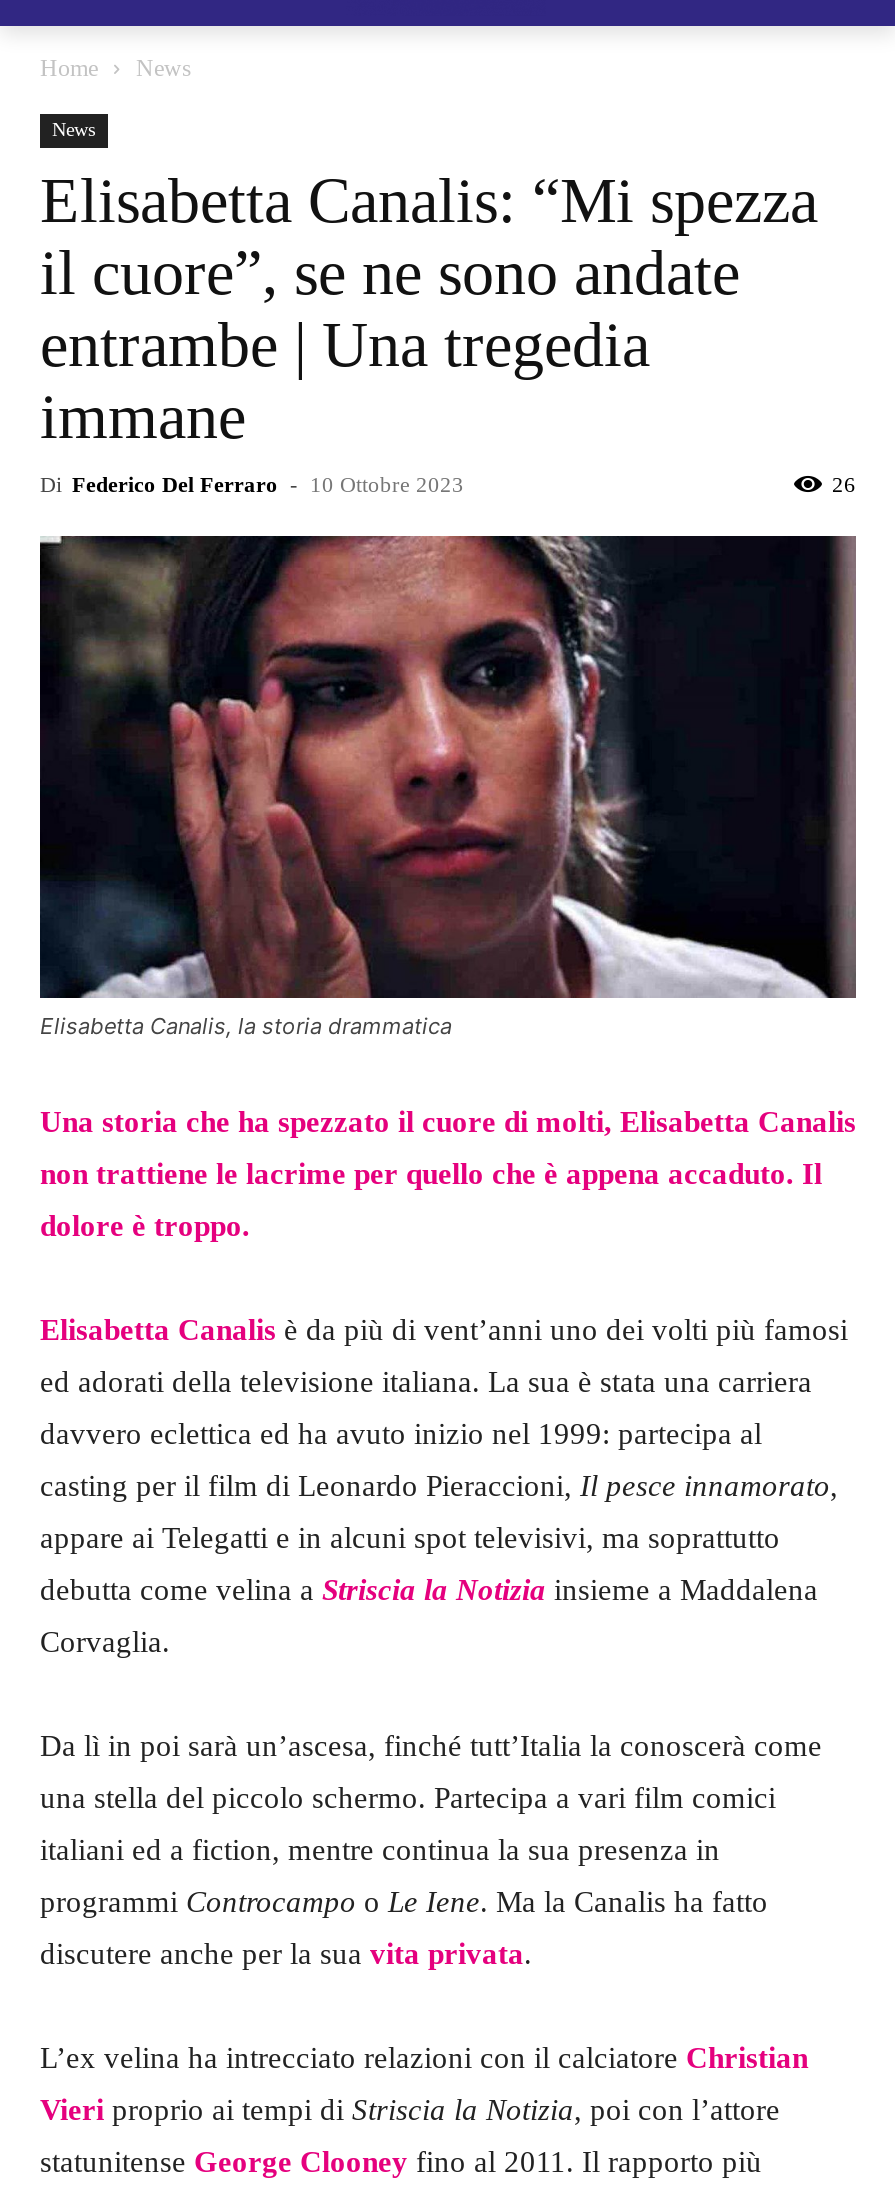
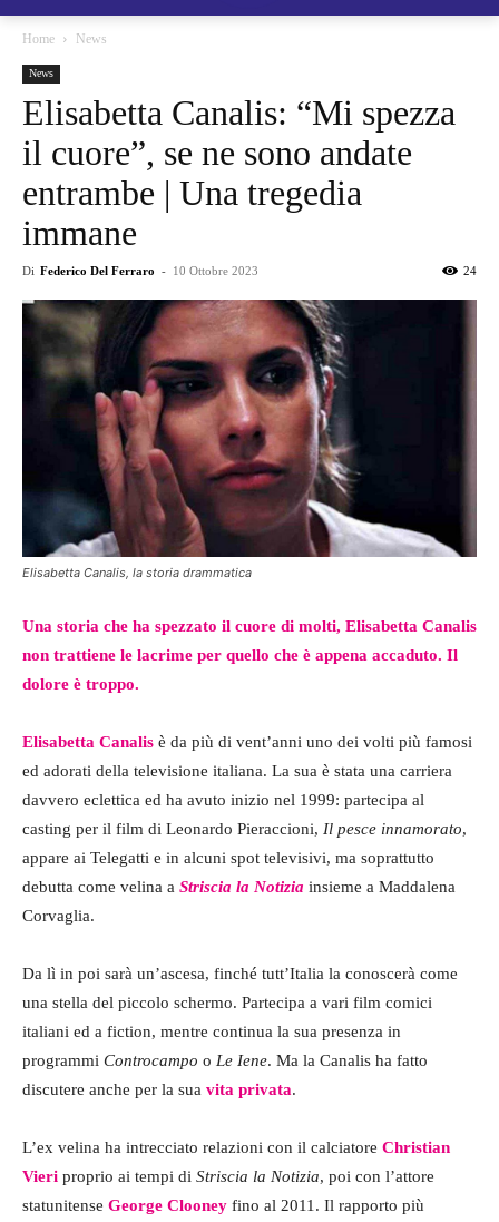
- 26
+ 24
